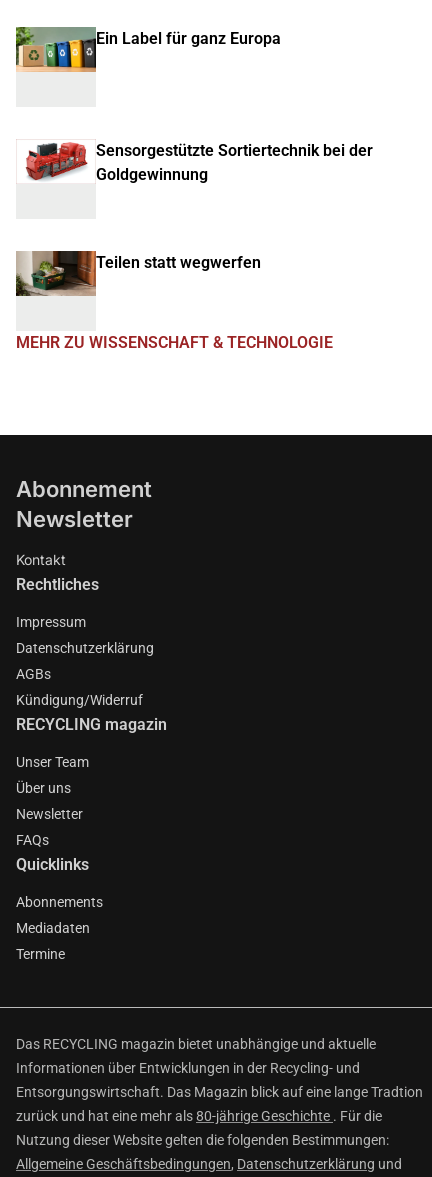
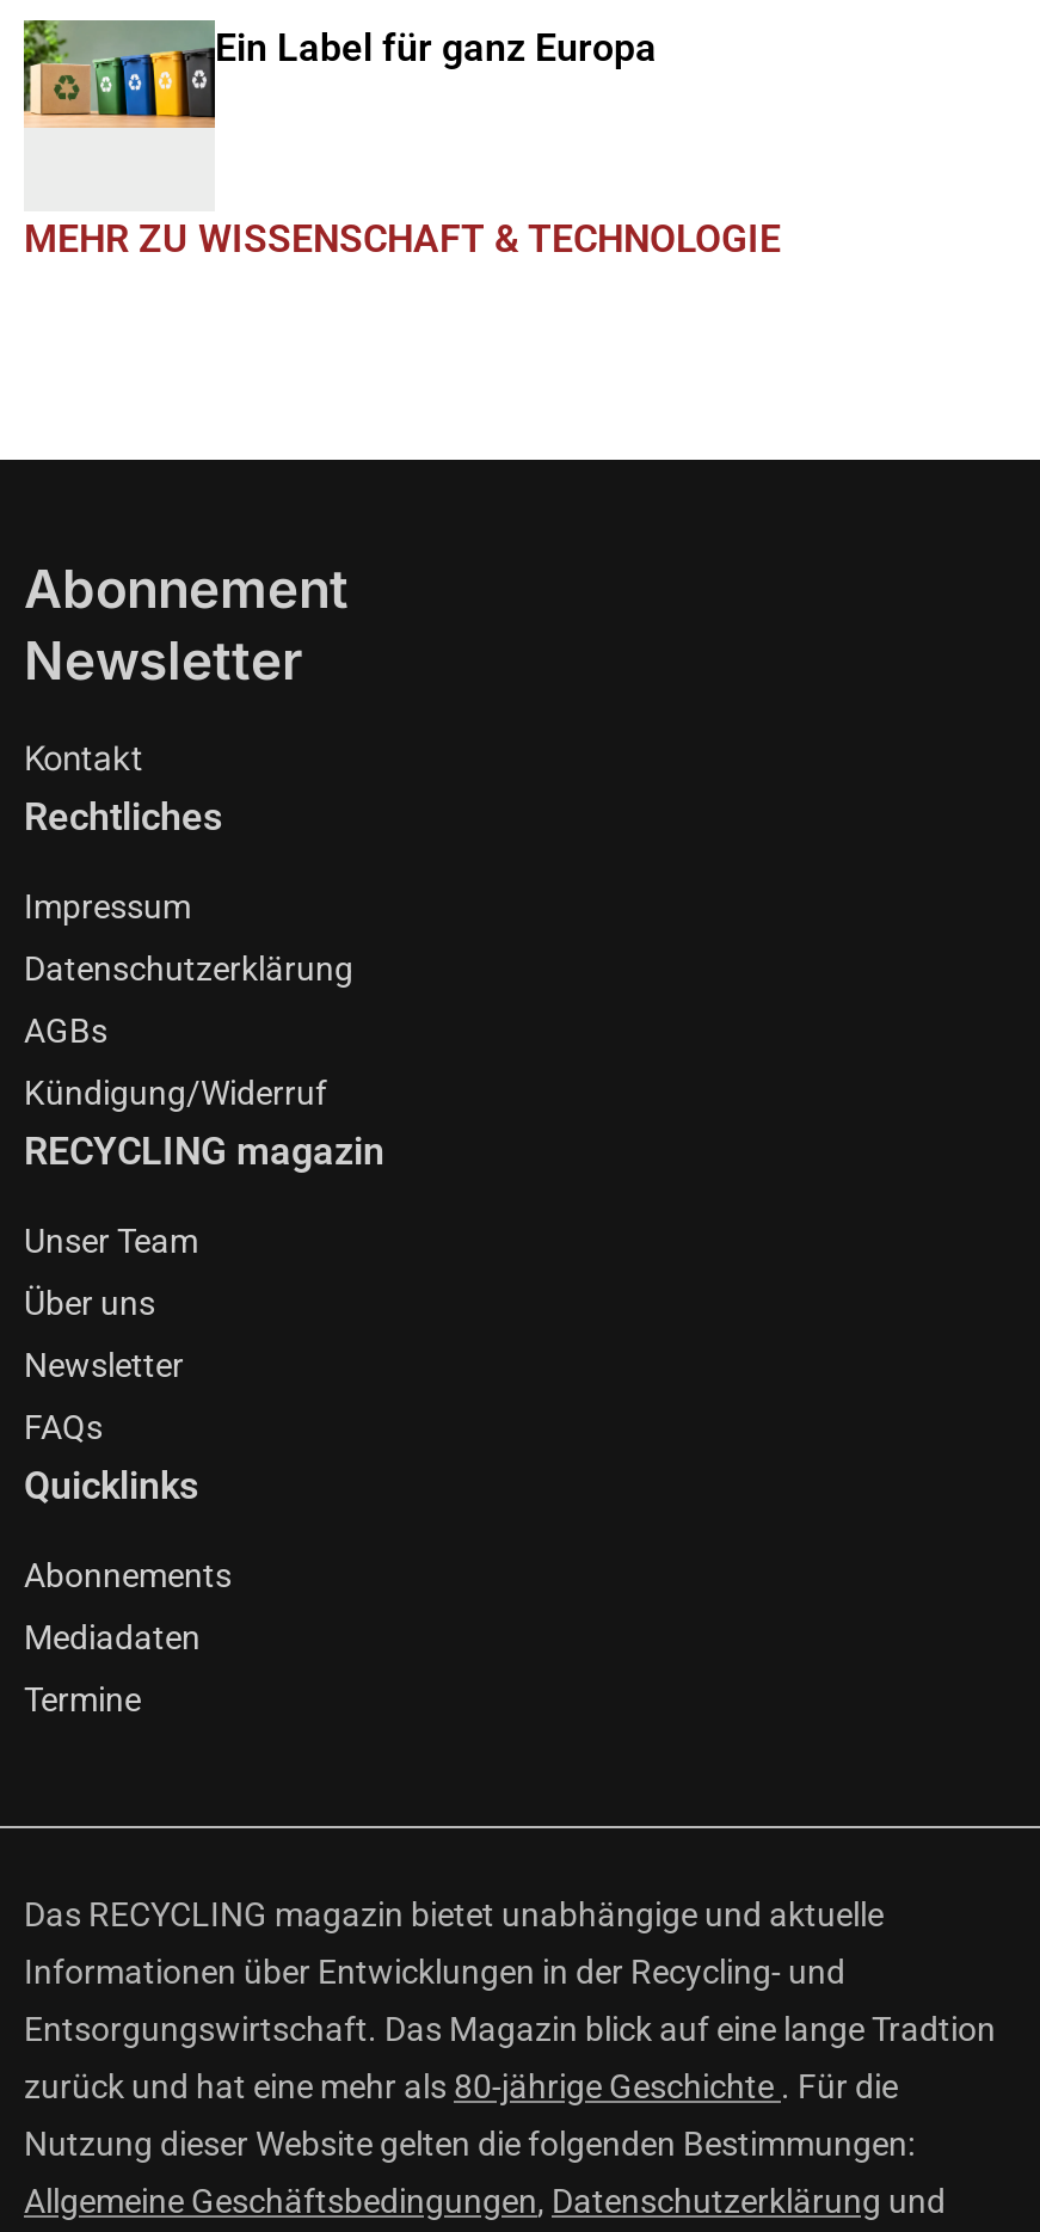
- [image]
- Sensorgestützte Sortiertechnik bei der
- Goldgewinnung

- [image]
- Teilen statt wegwerfen
